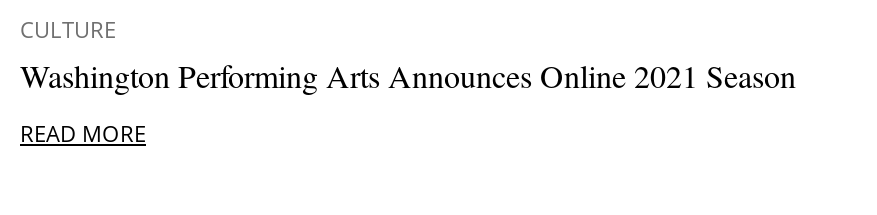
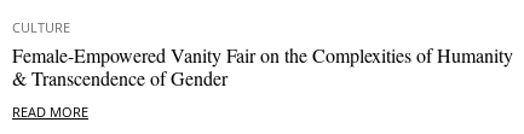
- Washington Performing Arts Announces Online 2021 Season
+ Female-Empowered Vanity Fair on the Complexities of Humanity
+ & Transcendence of Gender
